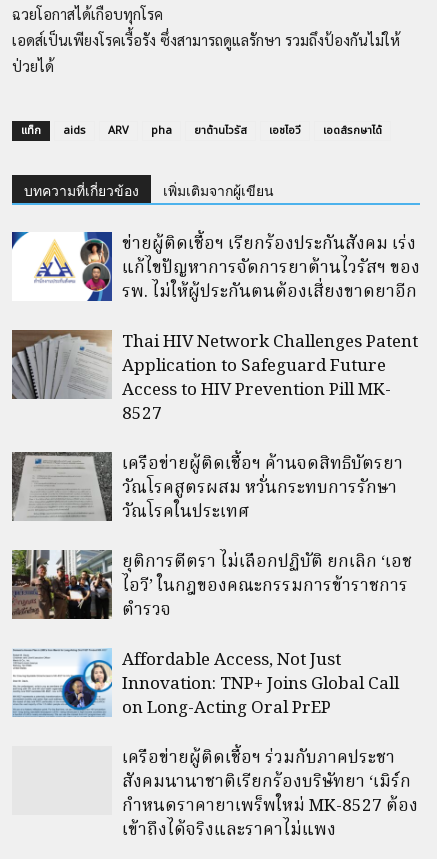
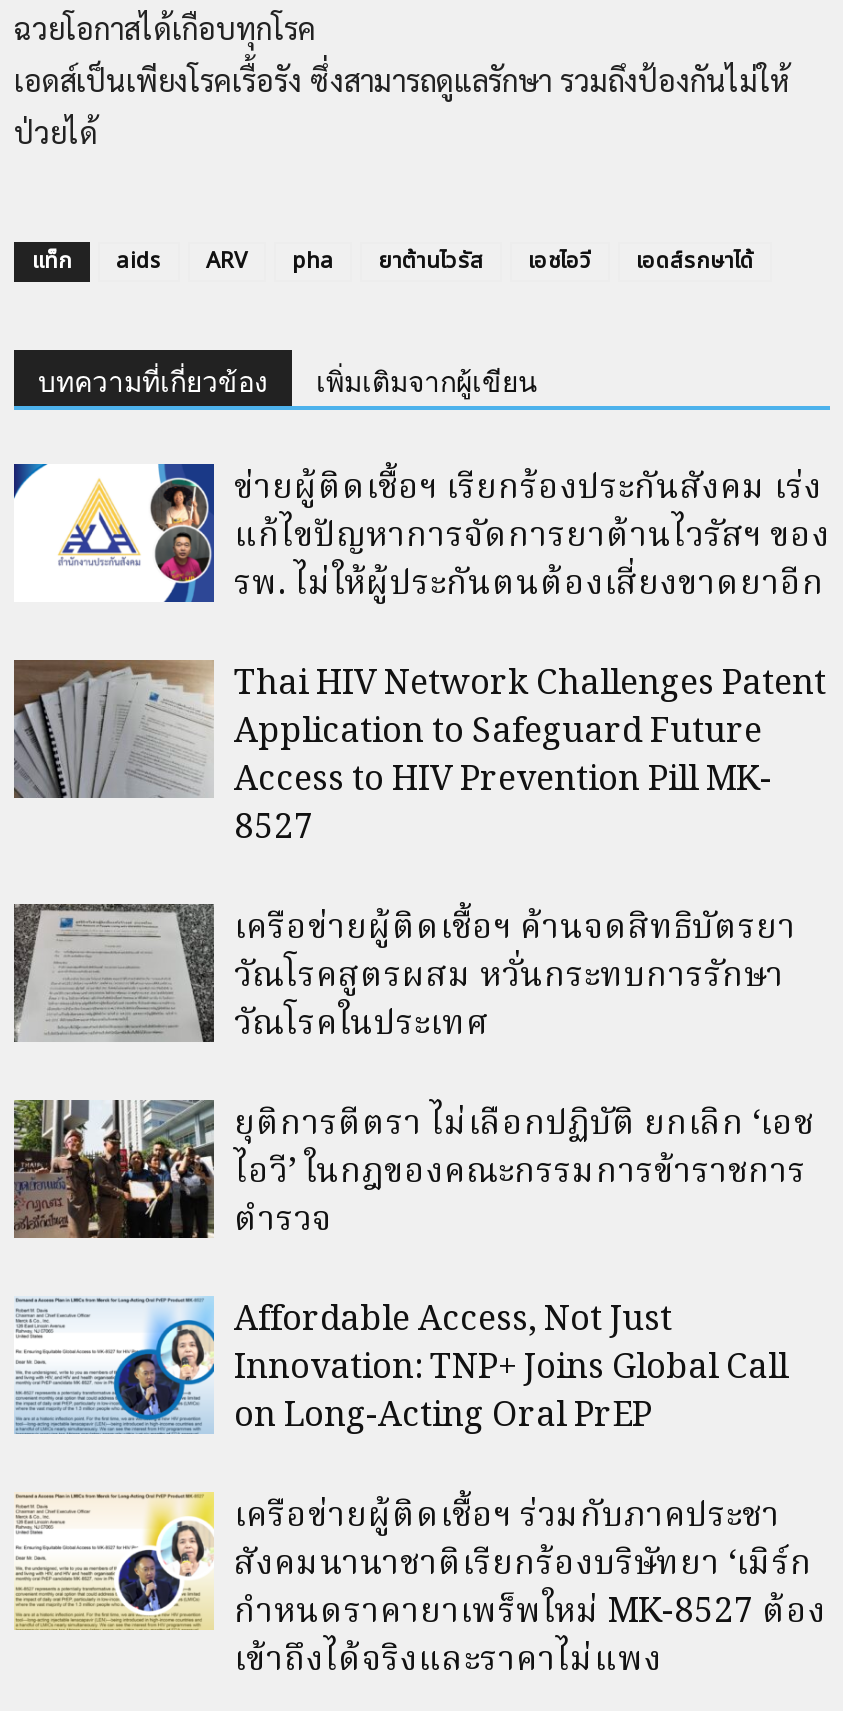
+ [image]
